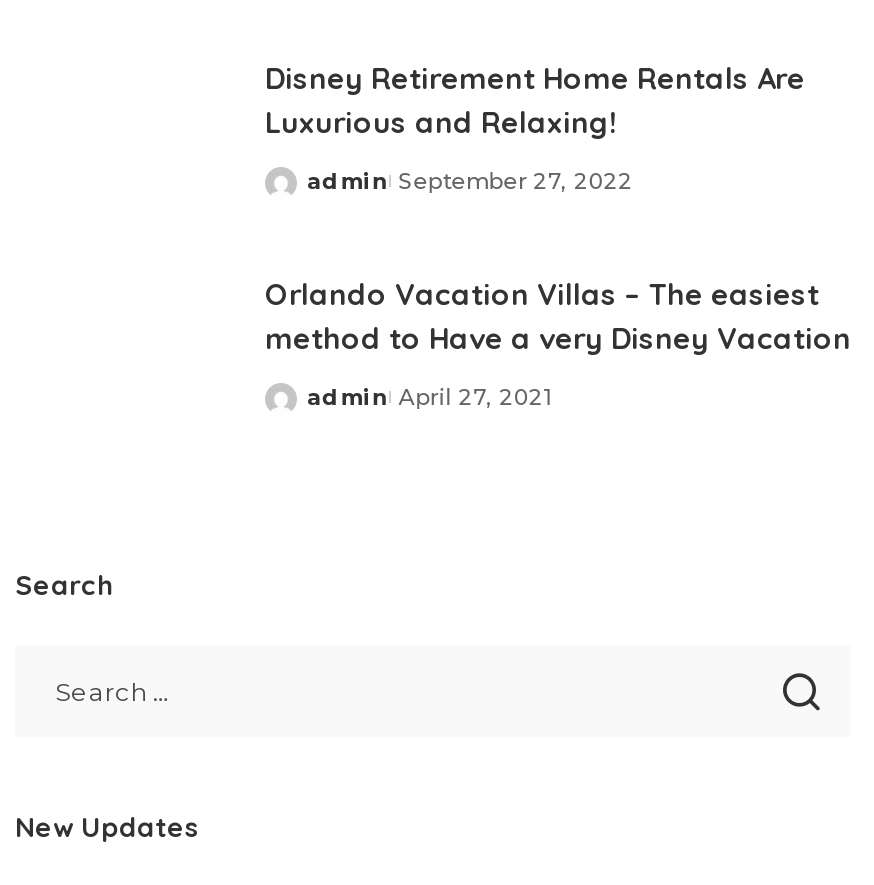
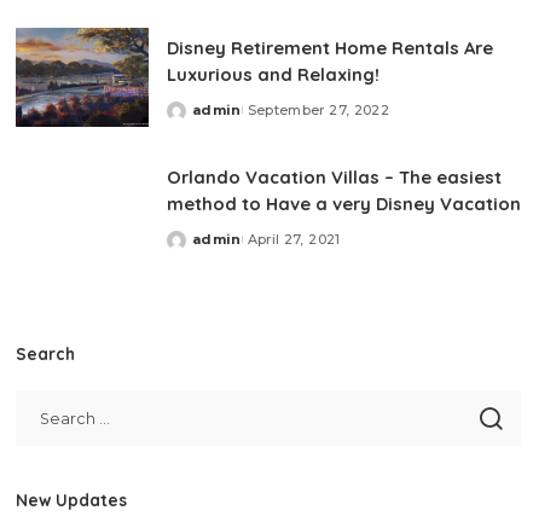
+ [image]
